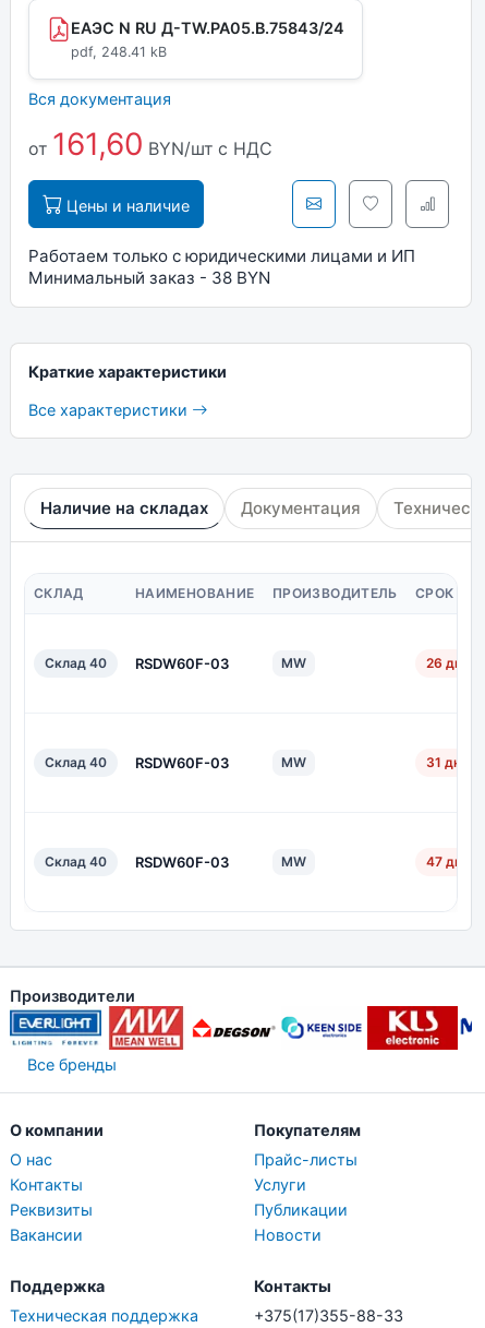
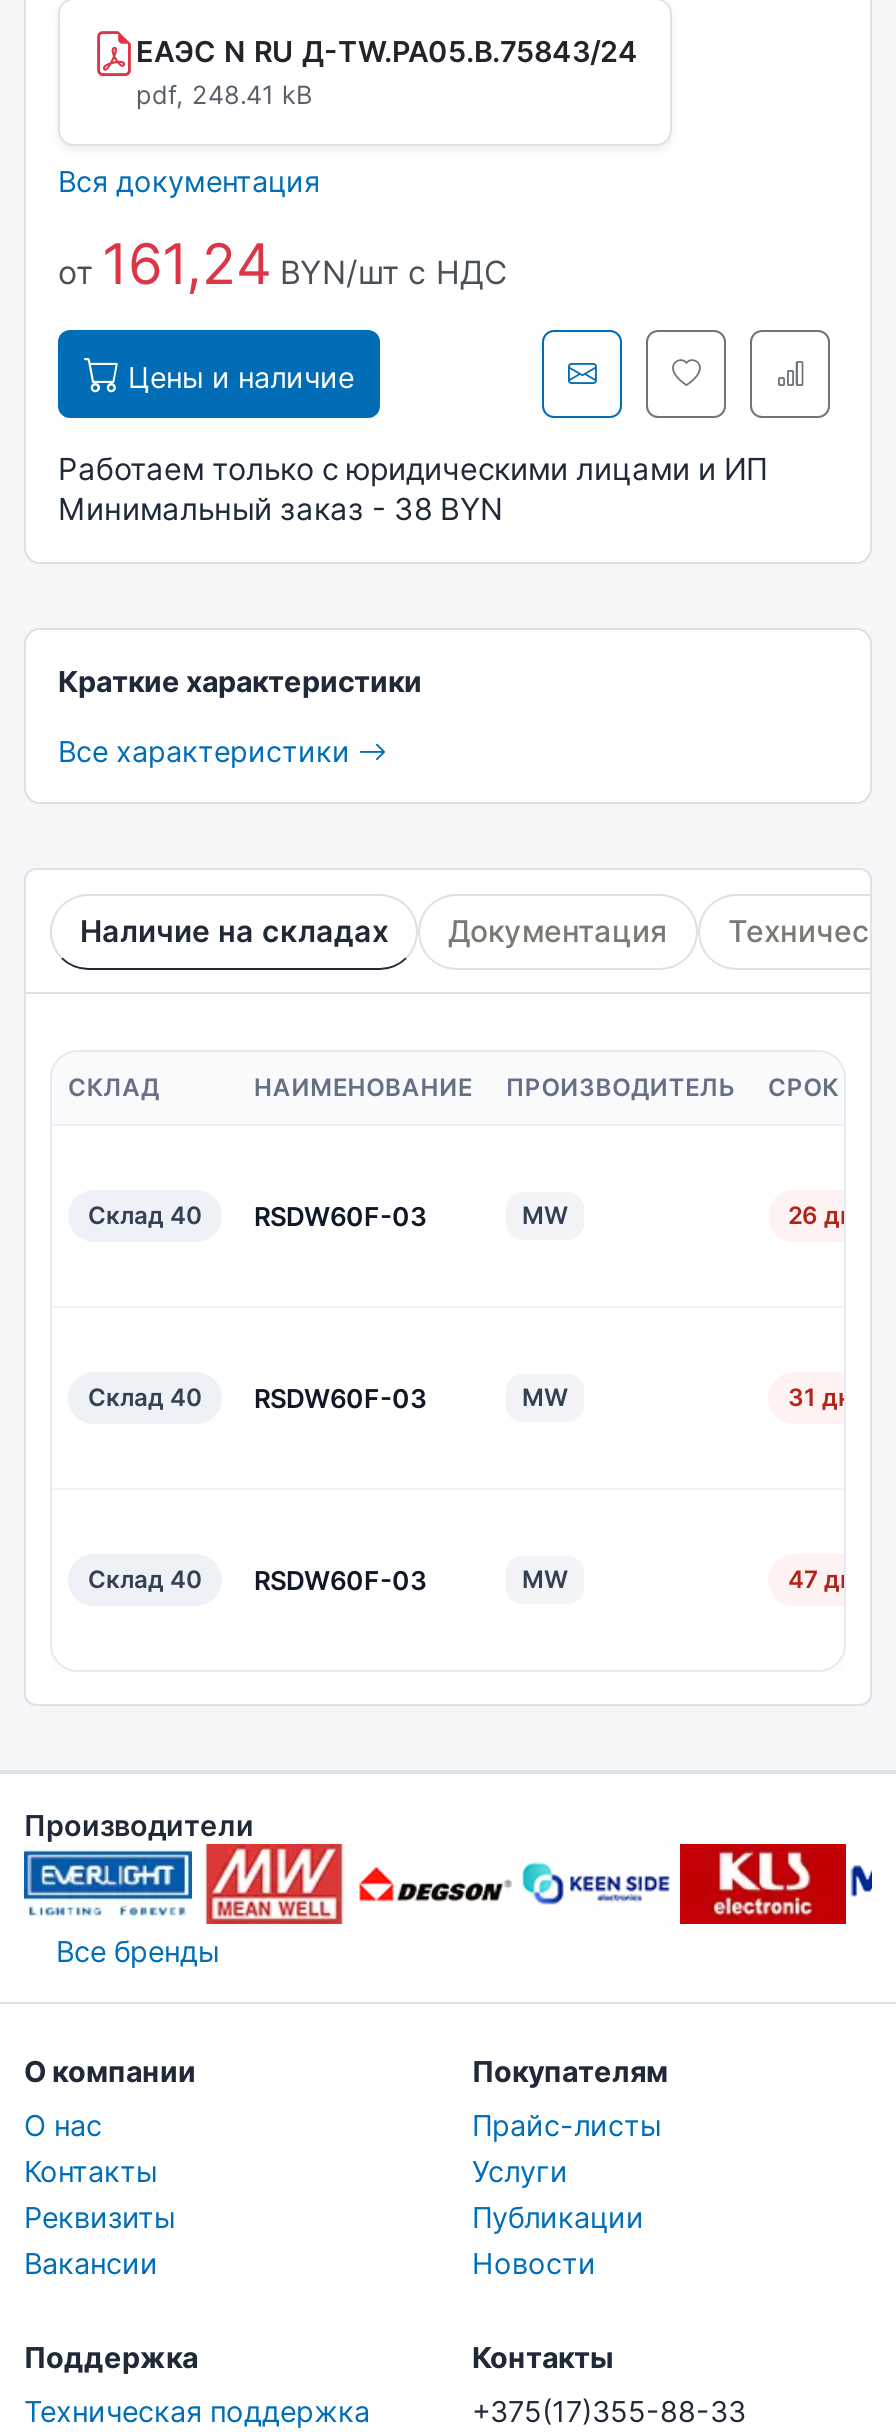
- от 161,60 BYN/шт с НДС
+ от 161,24 BYN/шт с НДС
